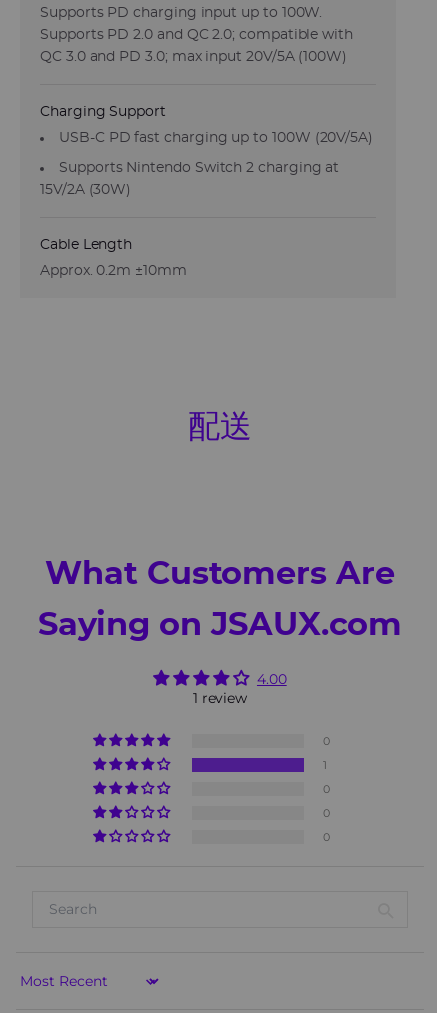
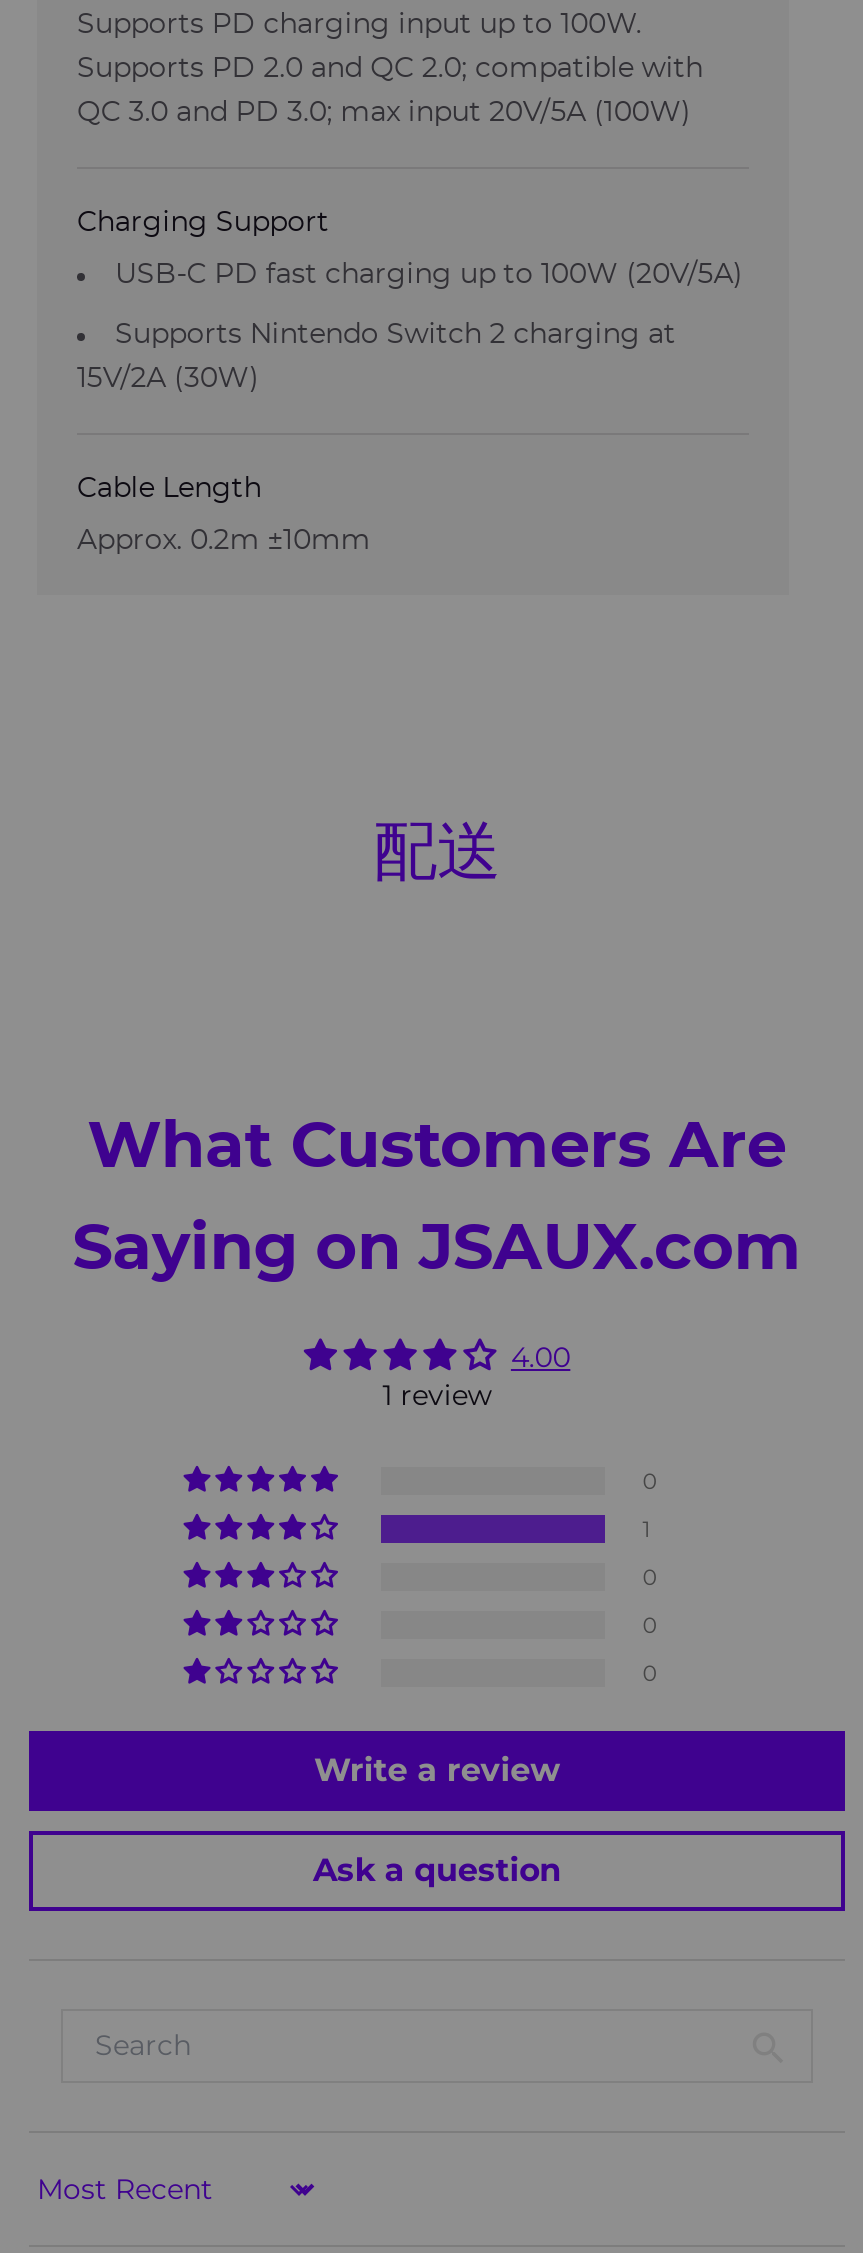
+ Write a review
+ Ask a question
